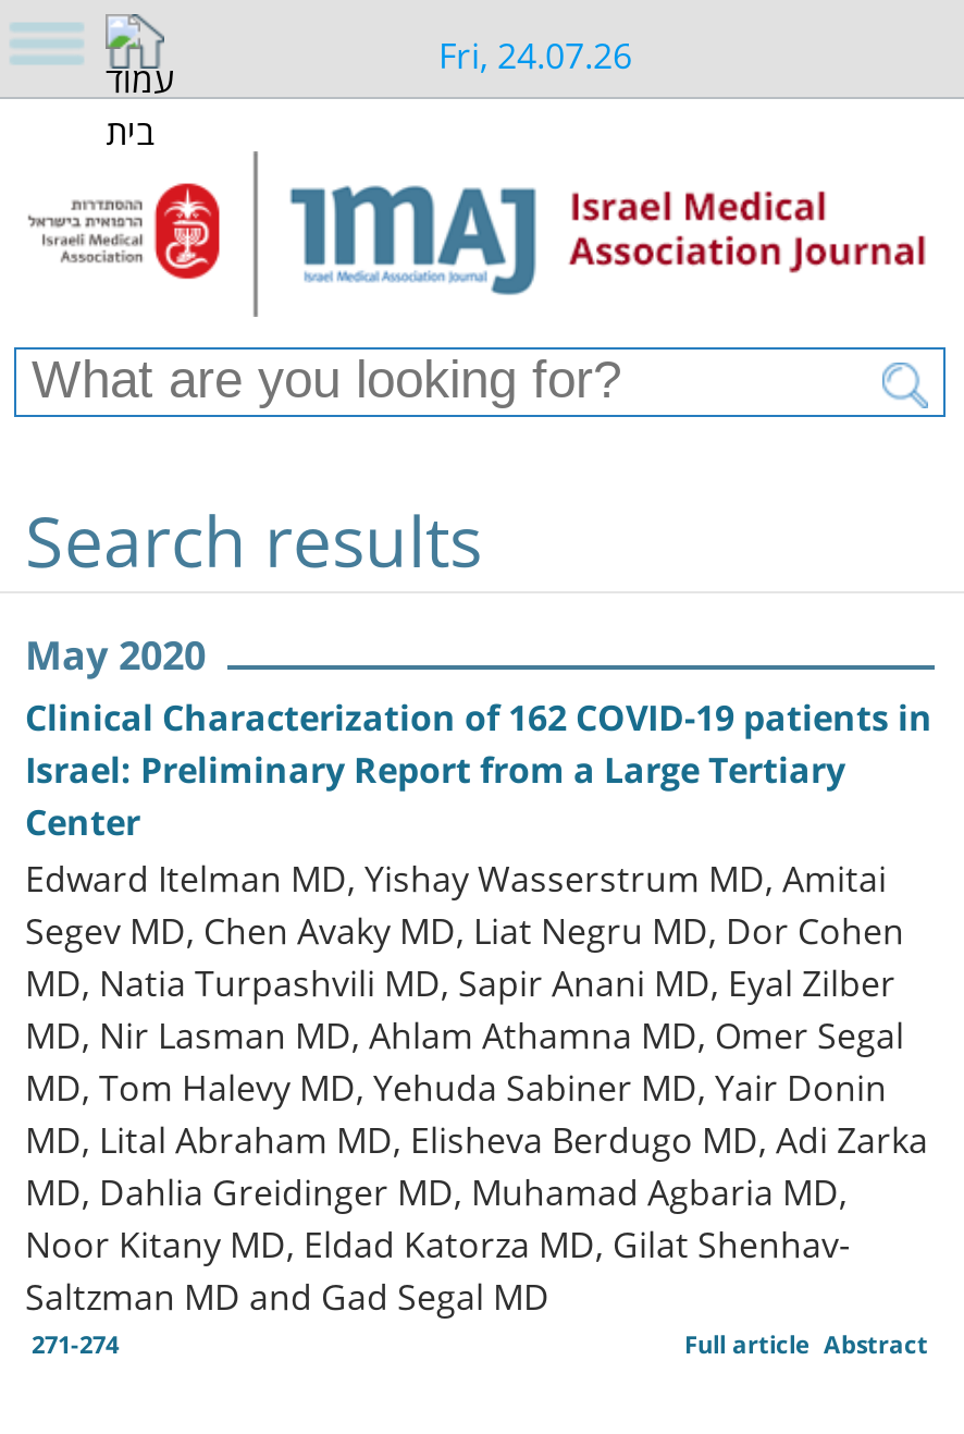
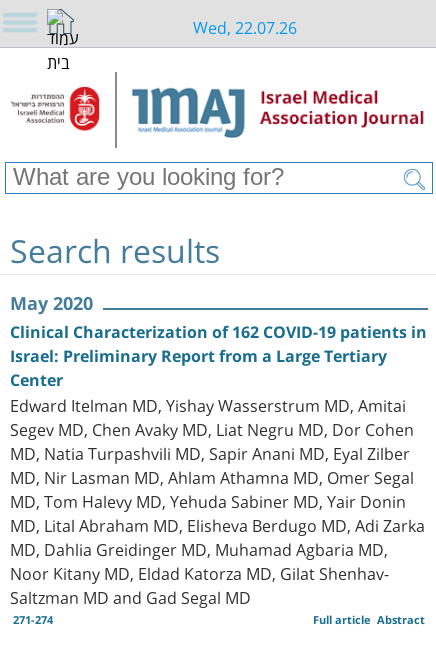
- Fri, 24.07.26
+ Wed, 22.07.26
